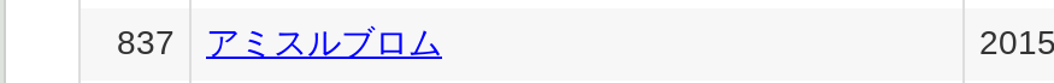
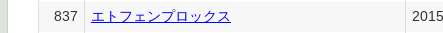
- アミスルブロム
+ エトフェンプロックス
